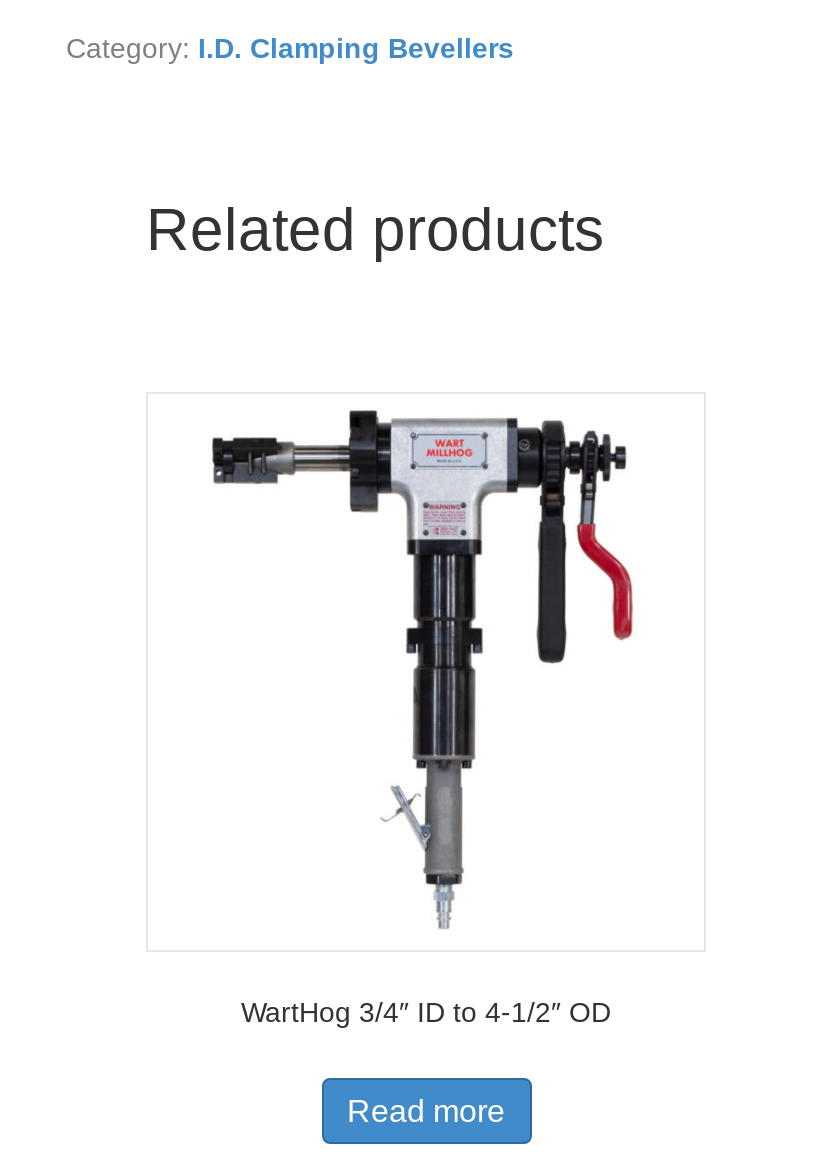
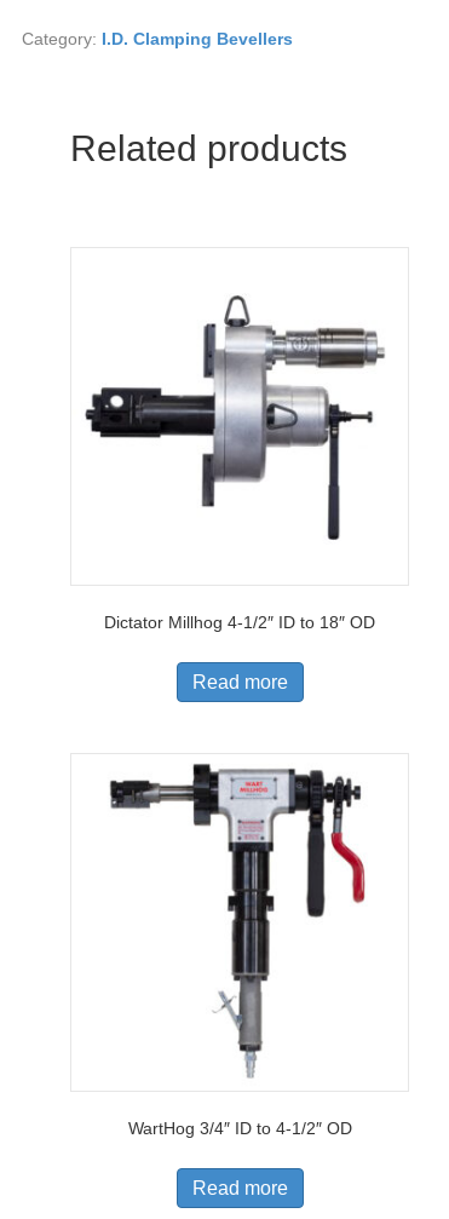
+ [image]

+ Dictator Millhog 4-1/2″ ID to 18″ OD
+ Read more
